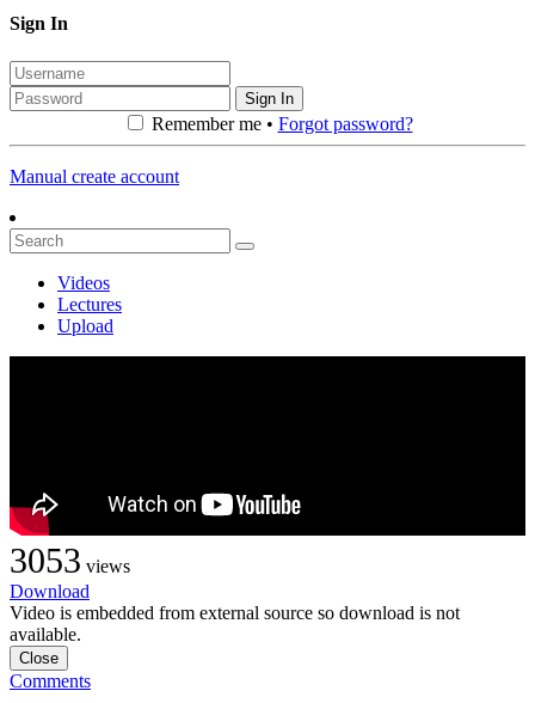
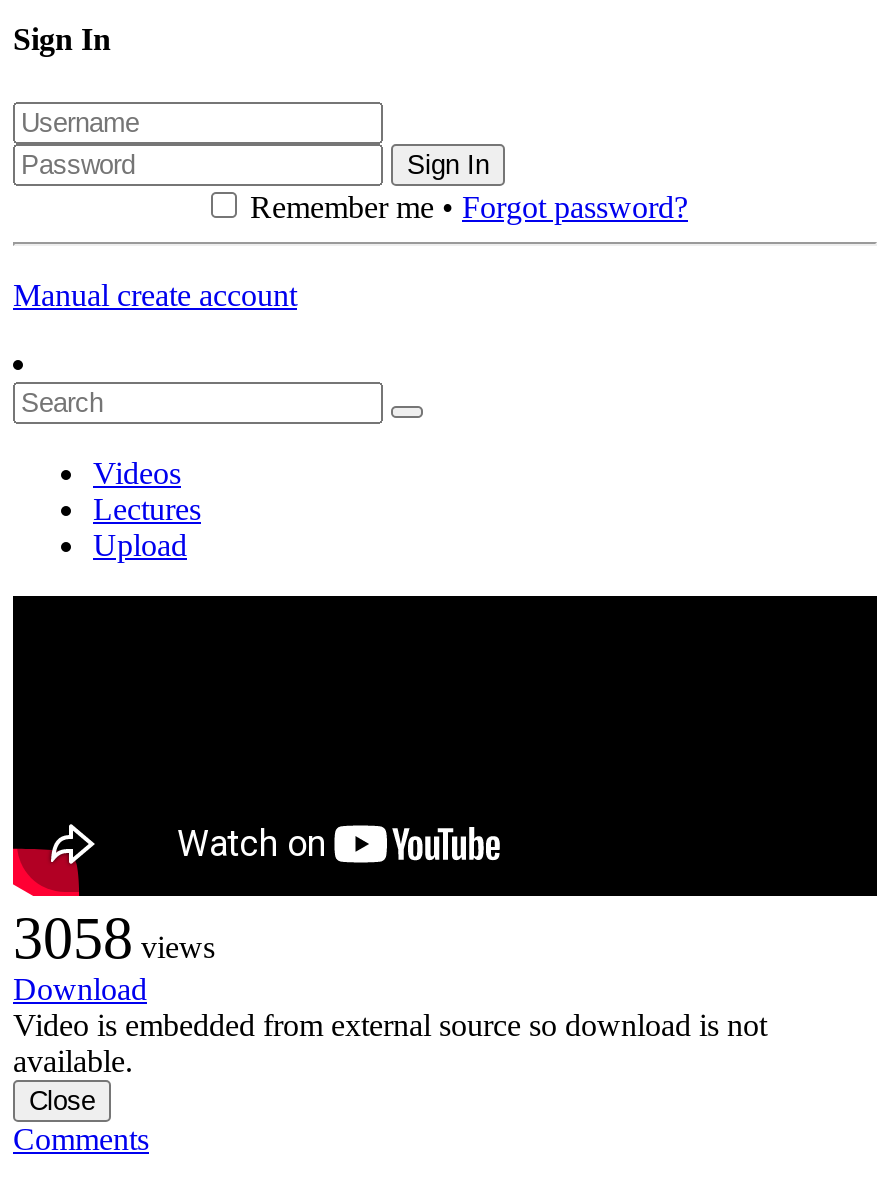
- 3053views
+ 3058views
